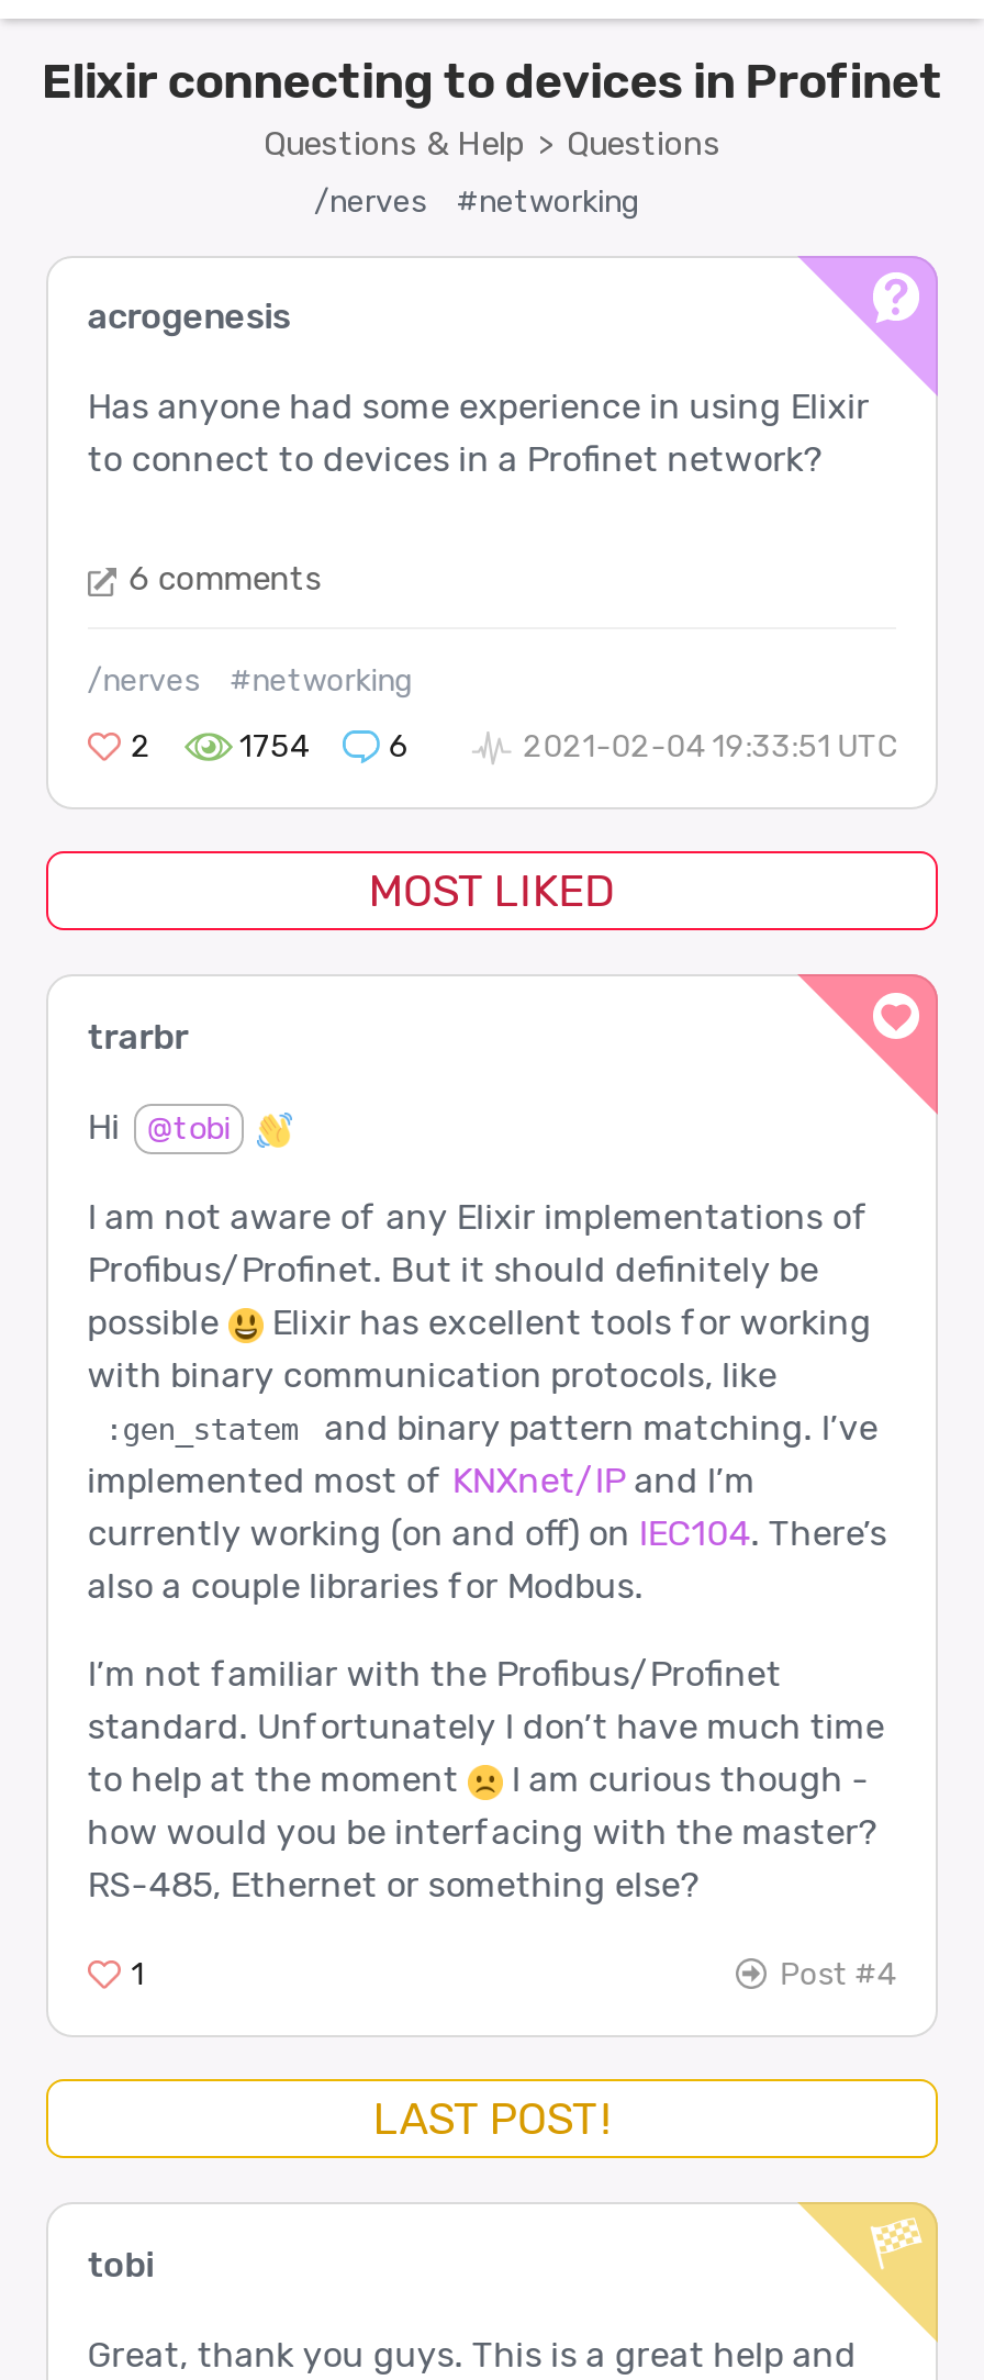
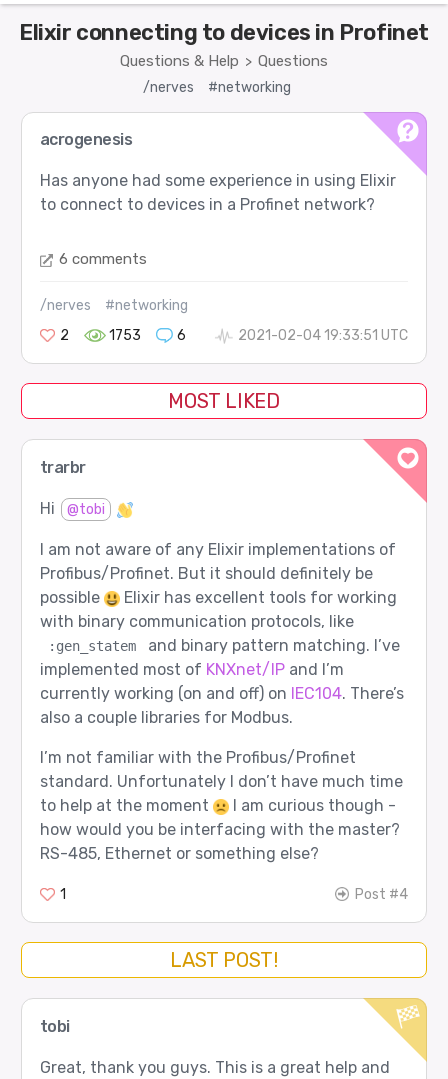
- 1754
+ 1753
